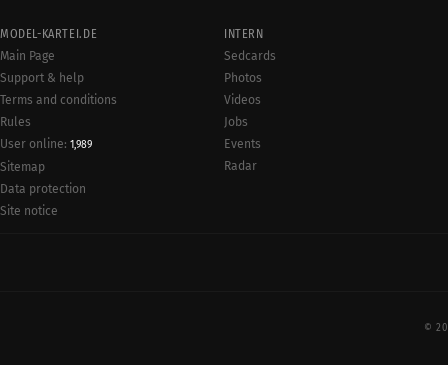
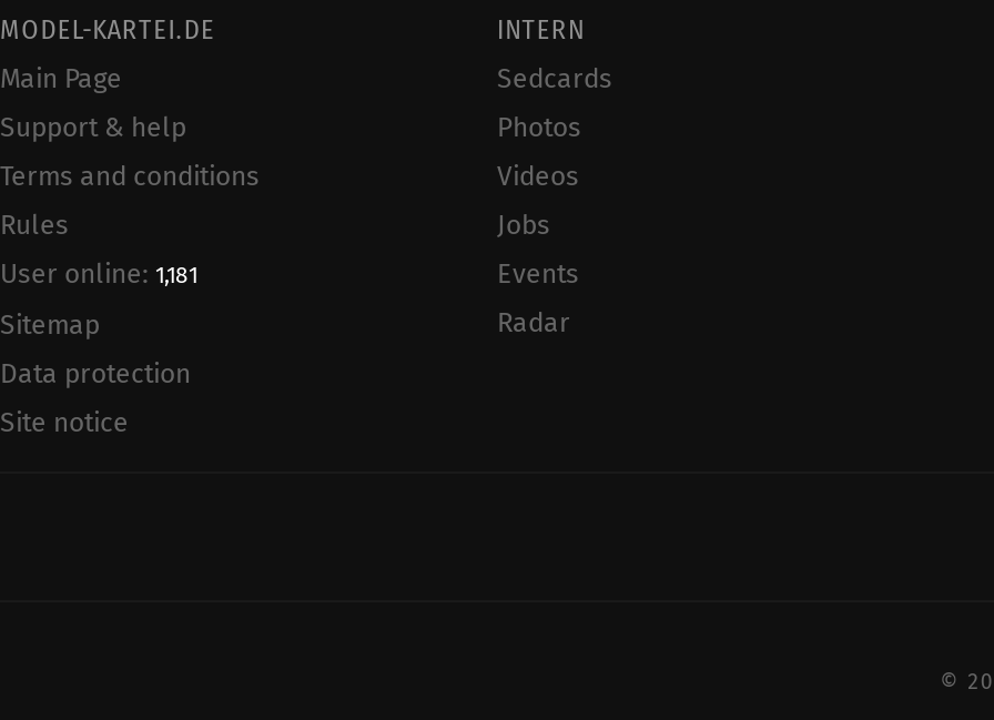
- User online: 1,989
+ User online: 1,181
